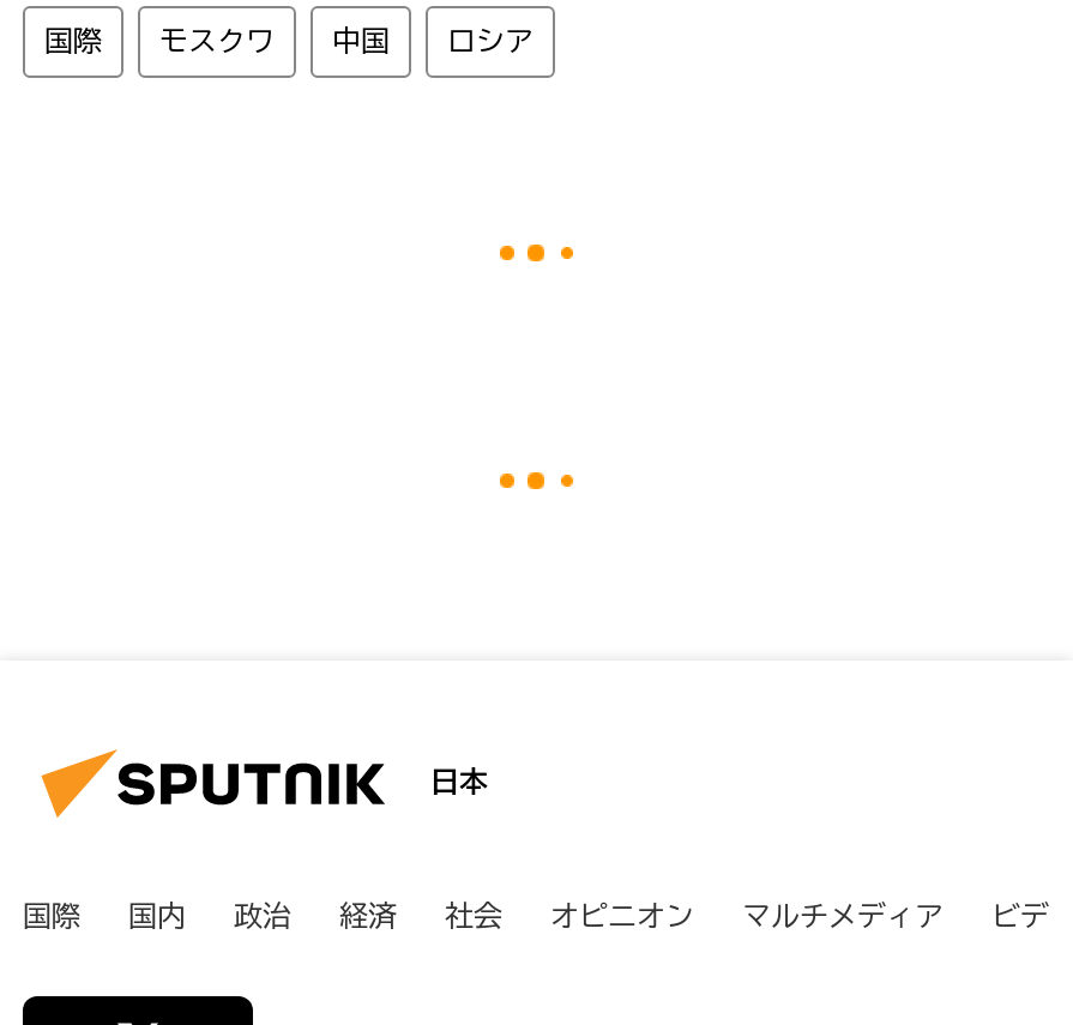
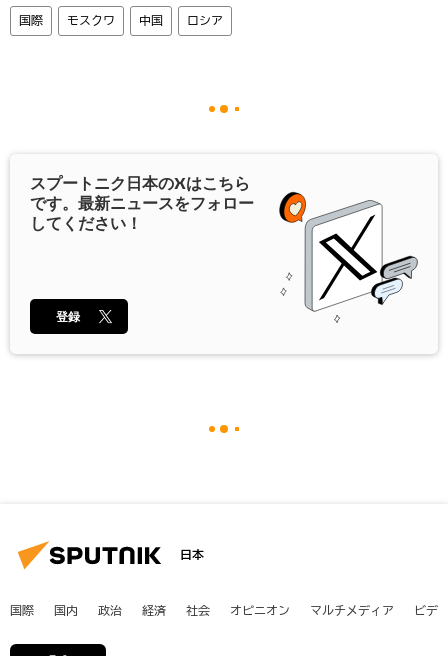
+ [image]
+ スプートニク日本のXはこちら
+ です。最新ニュースをフォロー
+ してください！

+ 登録
